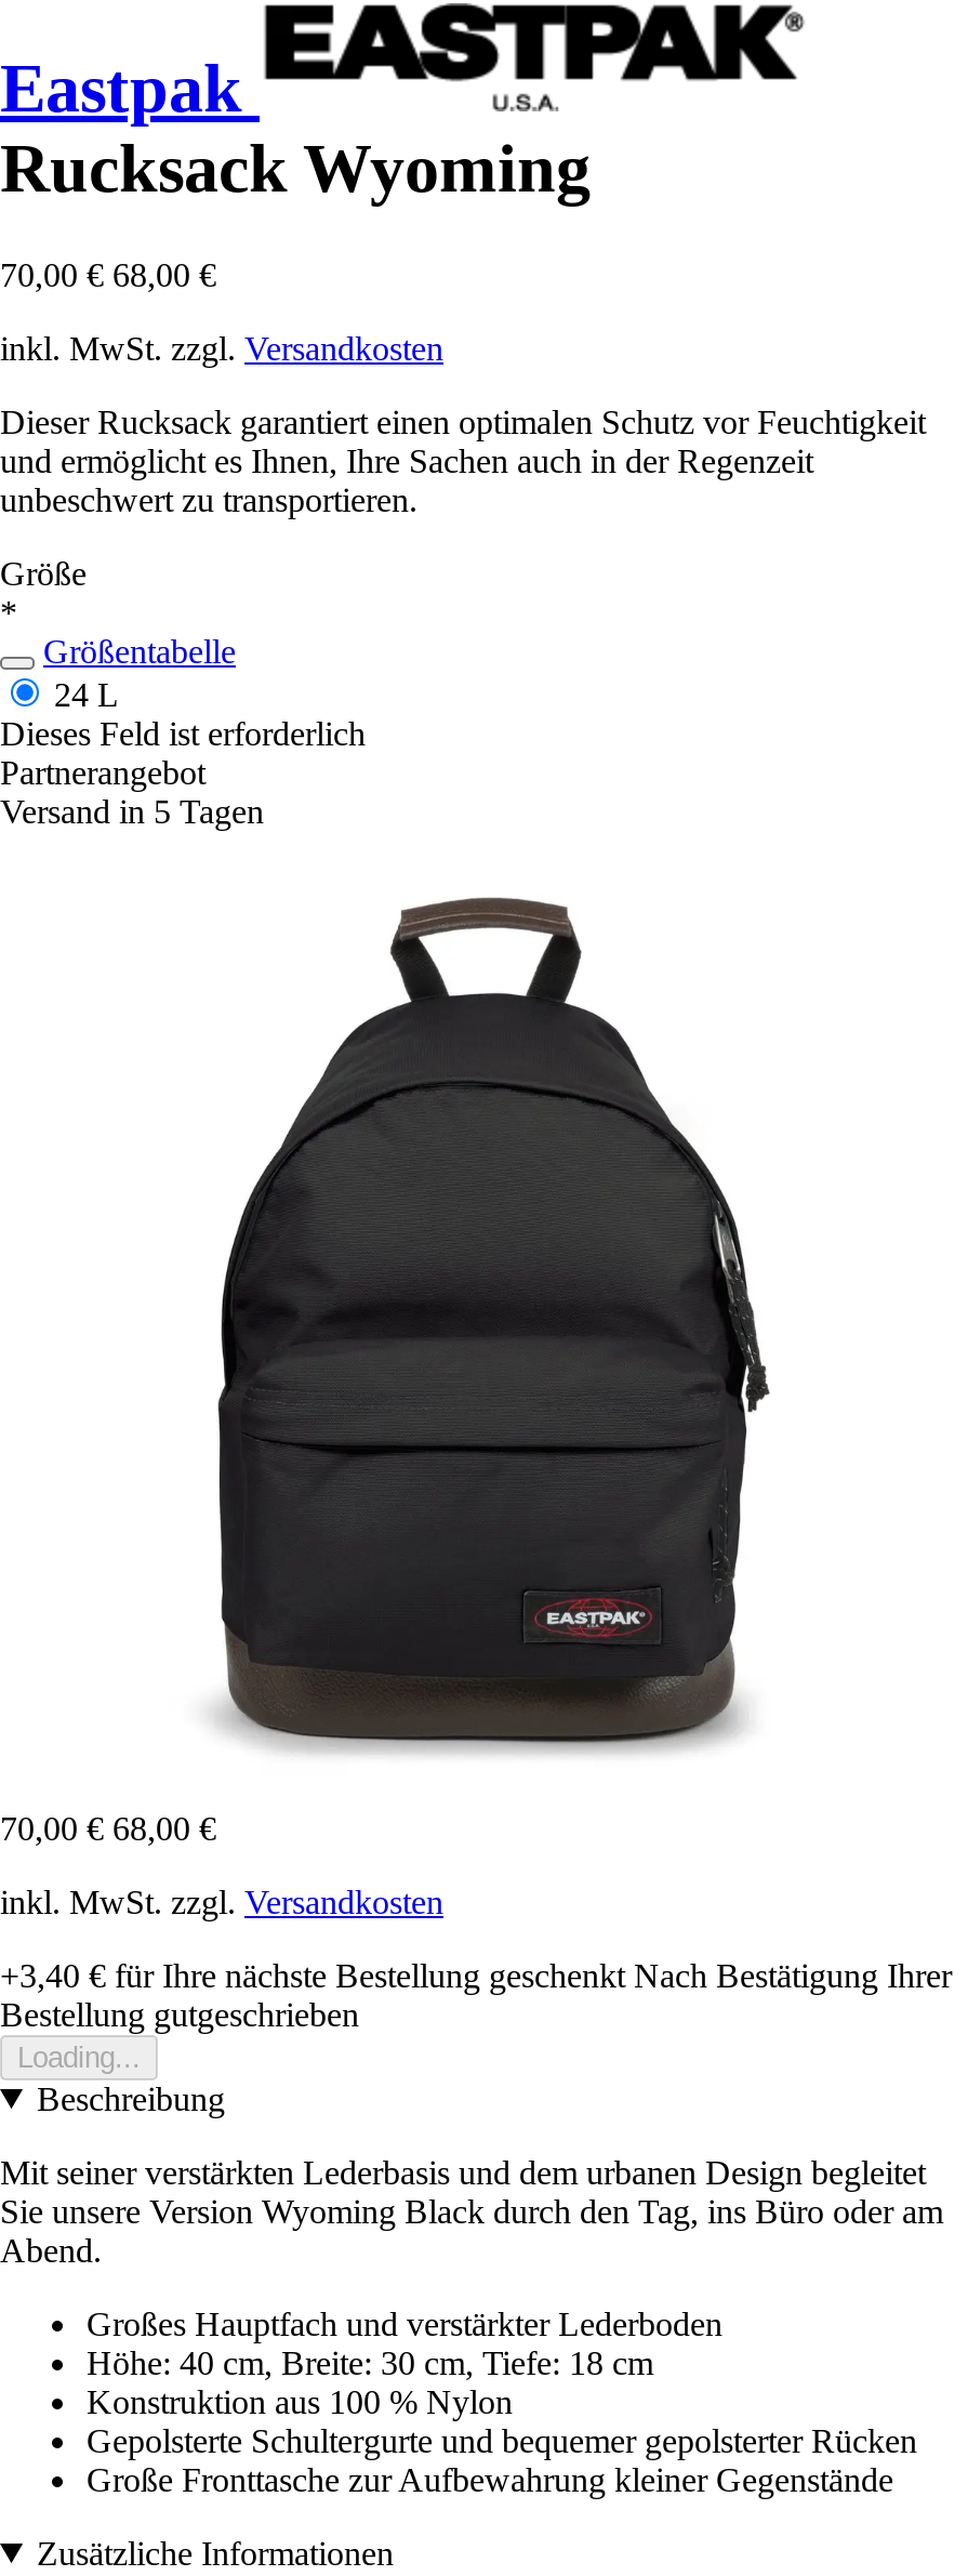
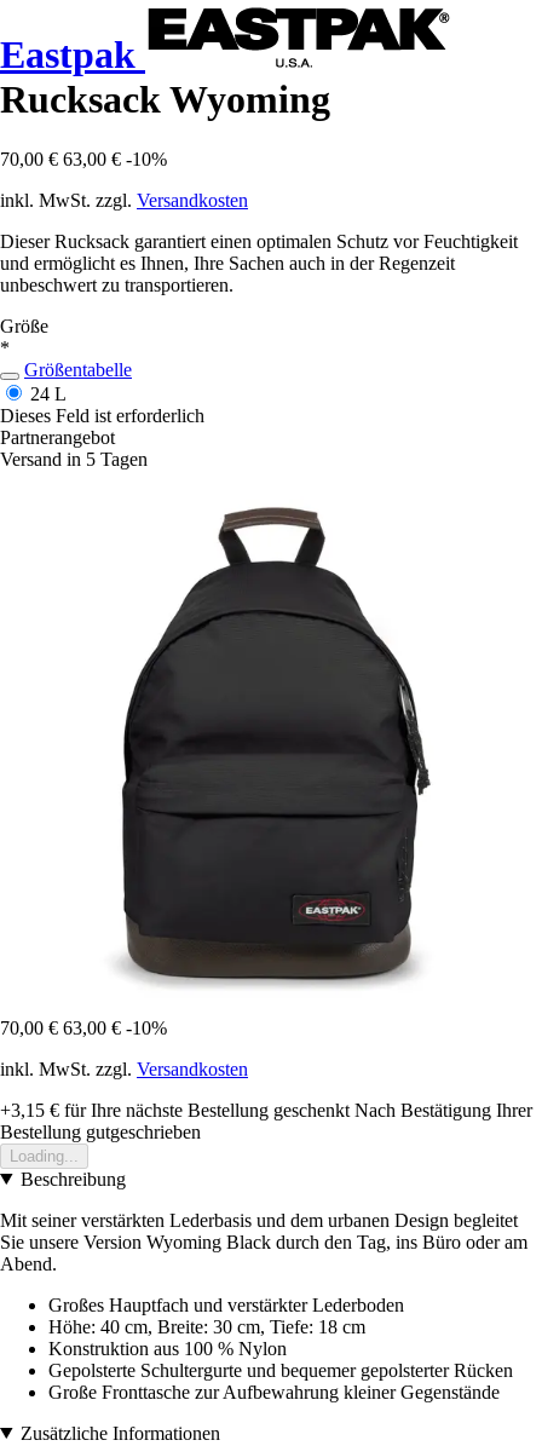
- 70,00 € 68,00 €
+ 70,00 € 63,00 € -10%

- 70,00 € 68,00 €
+ 70,00 € 63,00 € -10%

- +3,40 €für Ihre nächste Bestellung geschenkt Nach Bestätigung Ihrer
+ +3,15 €für Ihre nächste Bestellung geschenkt Nach Bestätigung Ihrer
